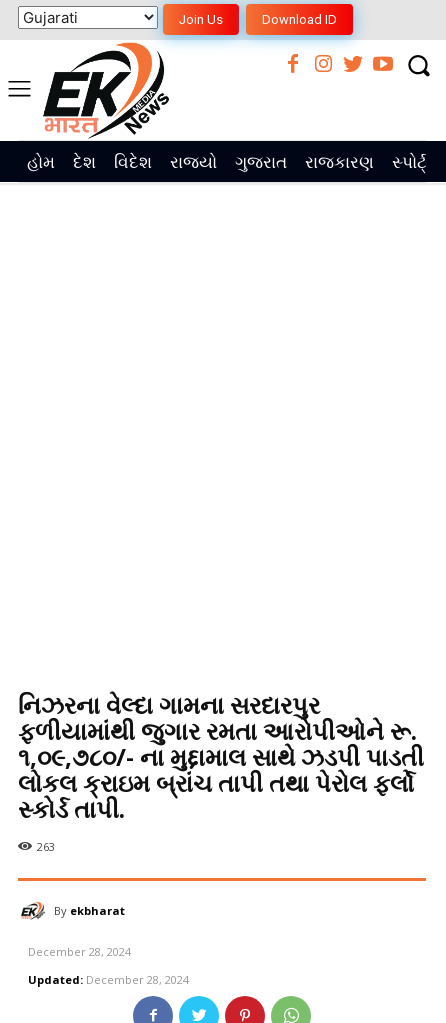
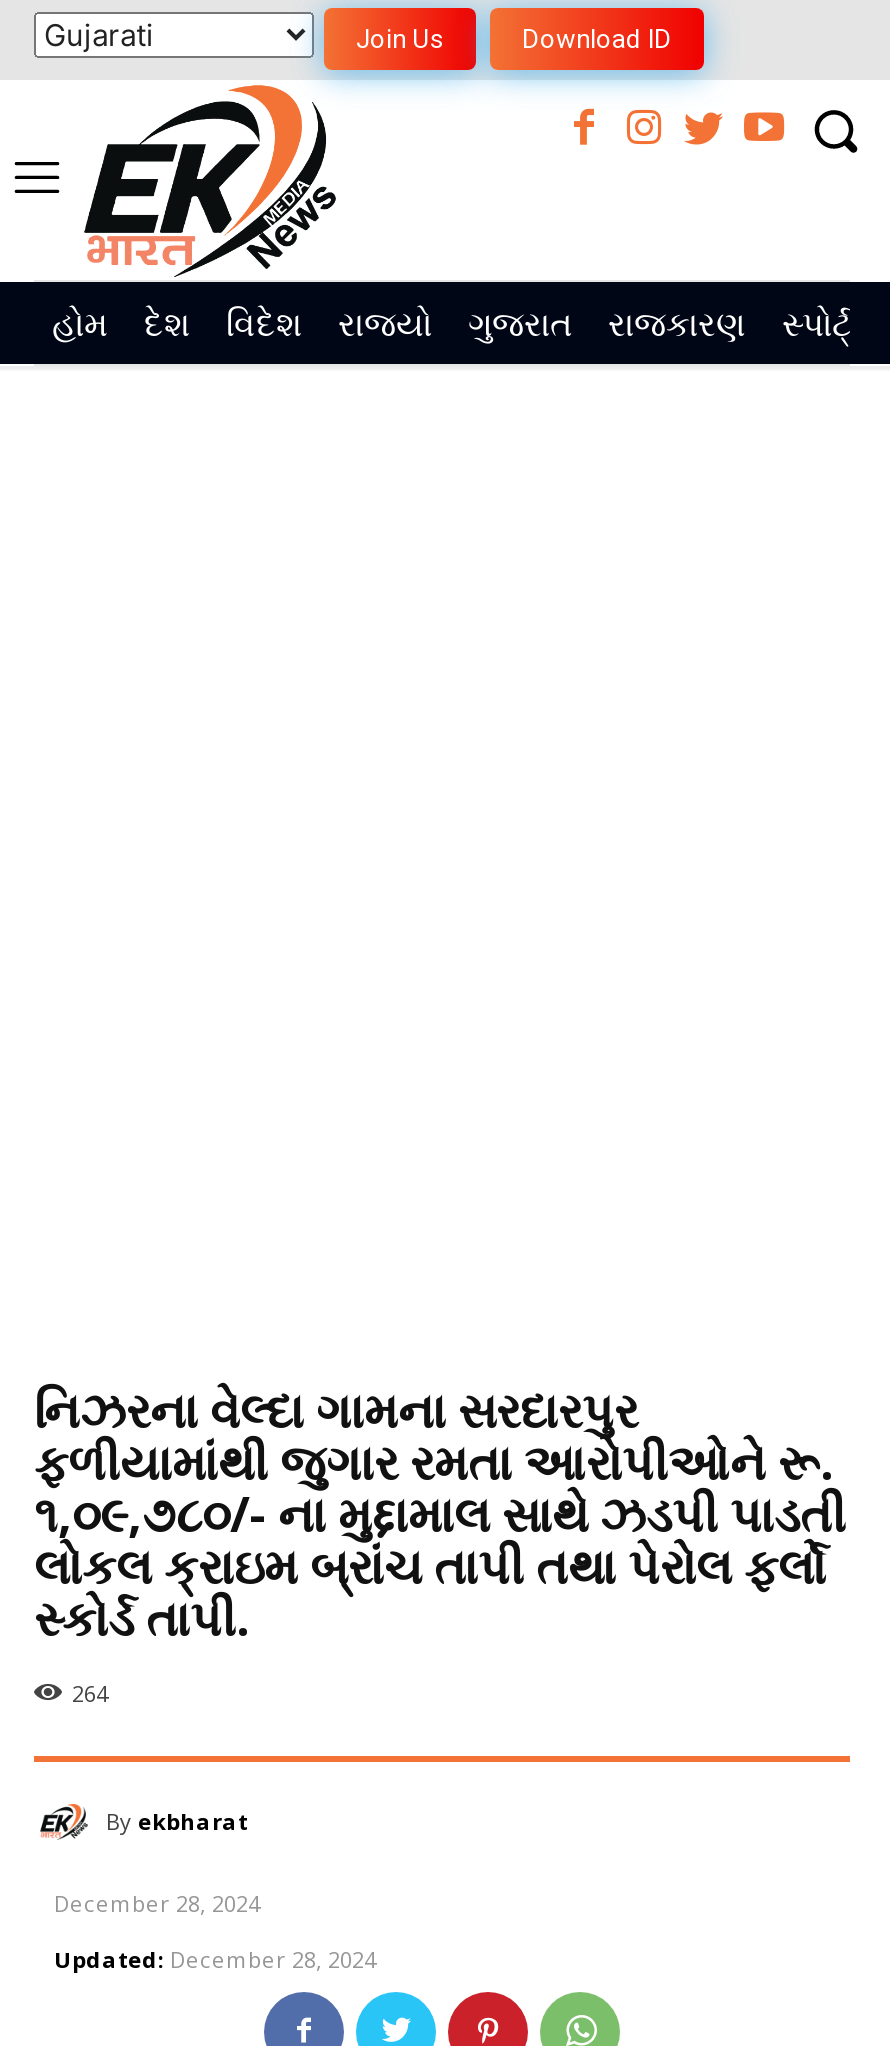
- 263
+ 264
